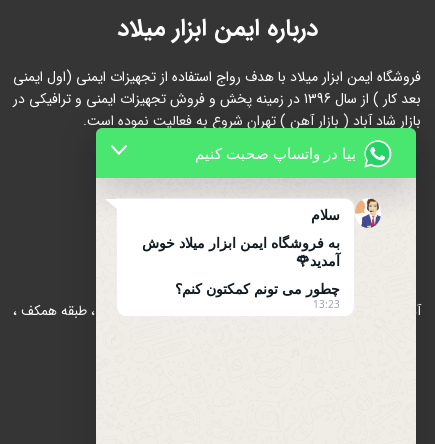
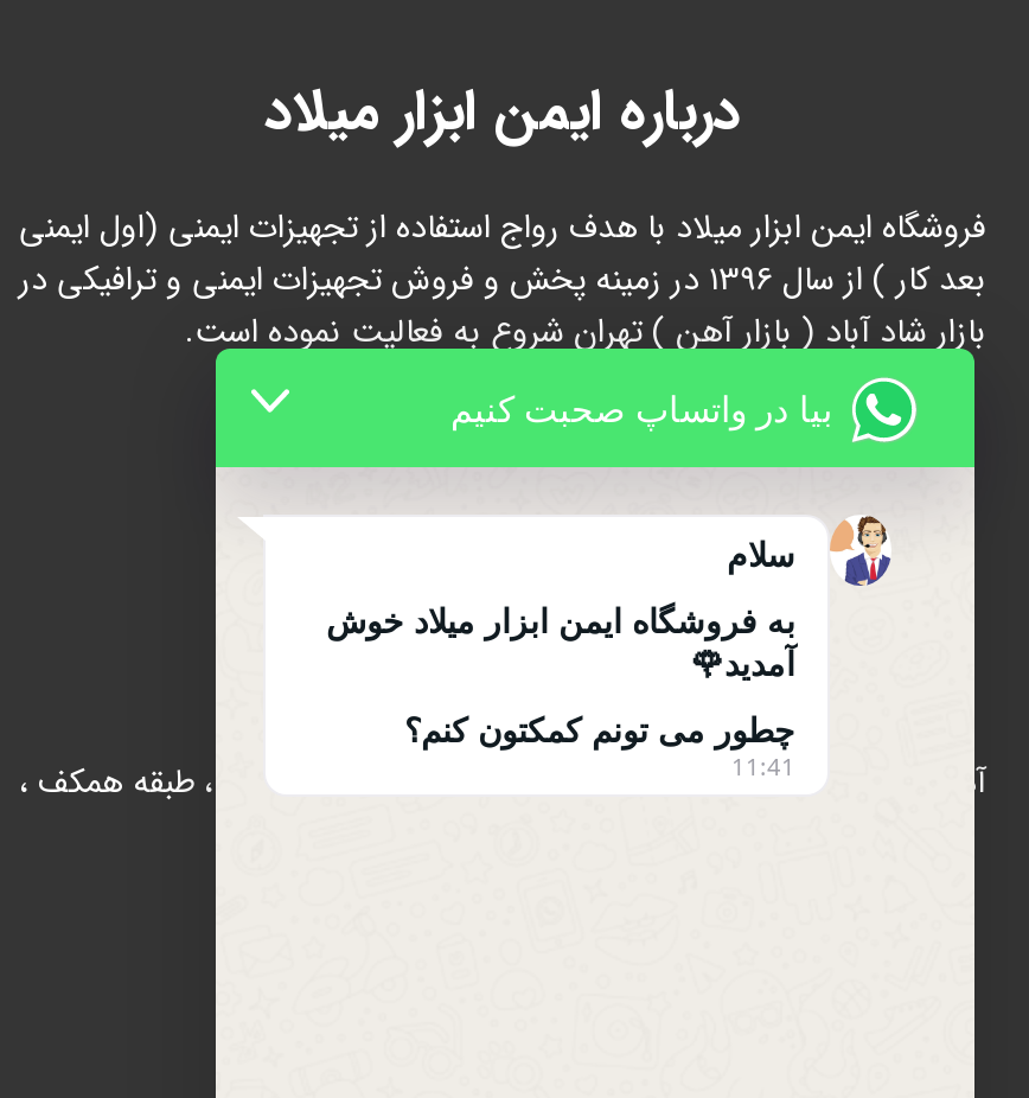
- 13:23
+ 11:41
